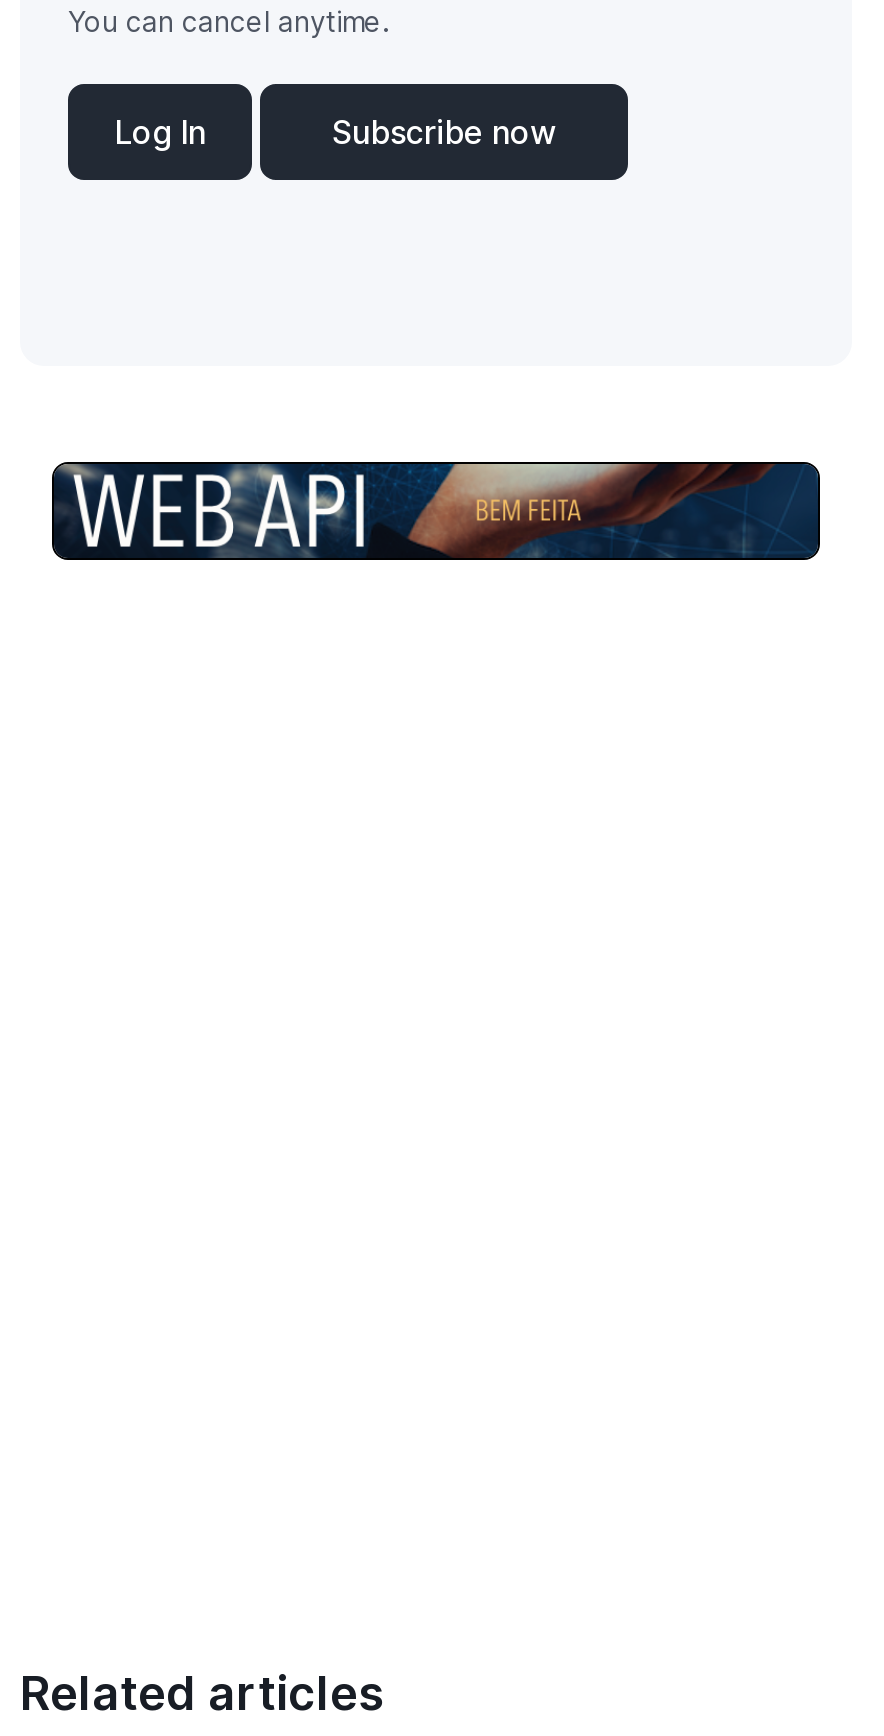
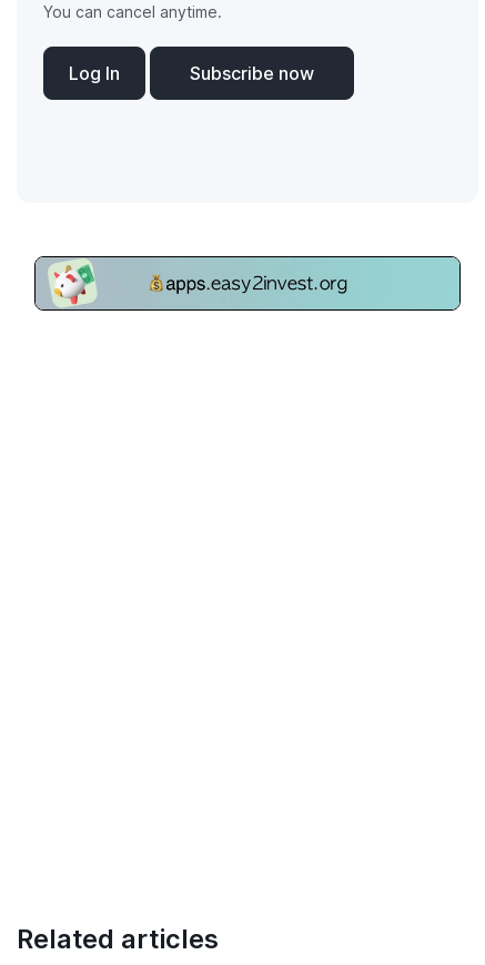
- [image]
+ [image]
